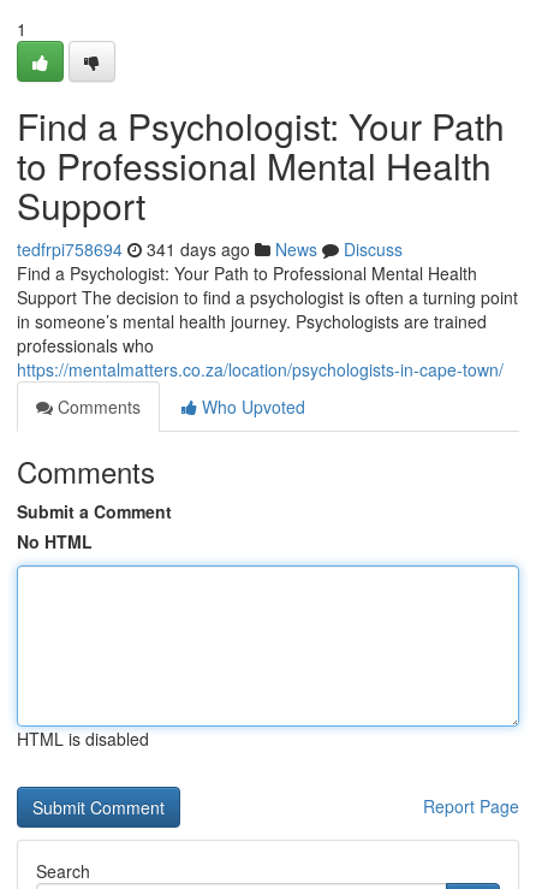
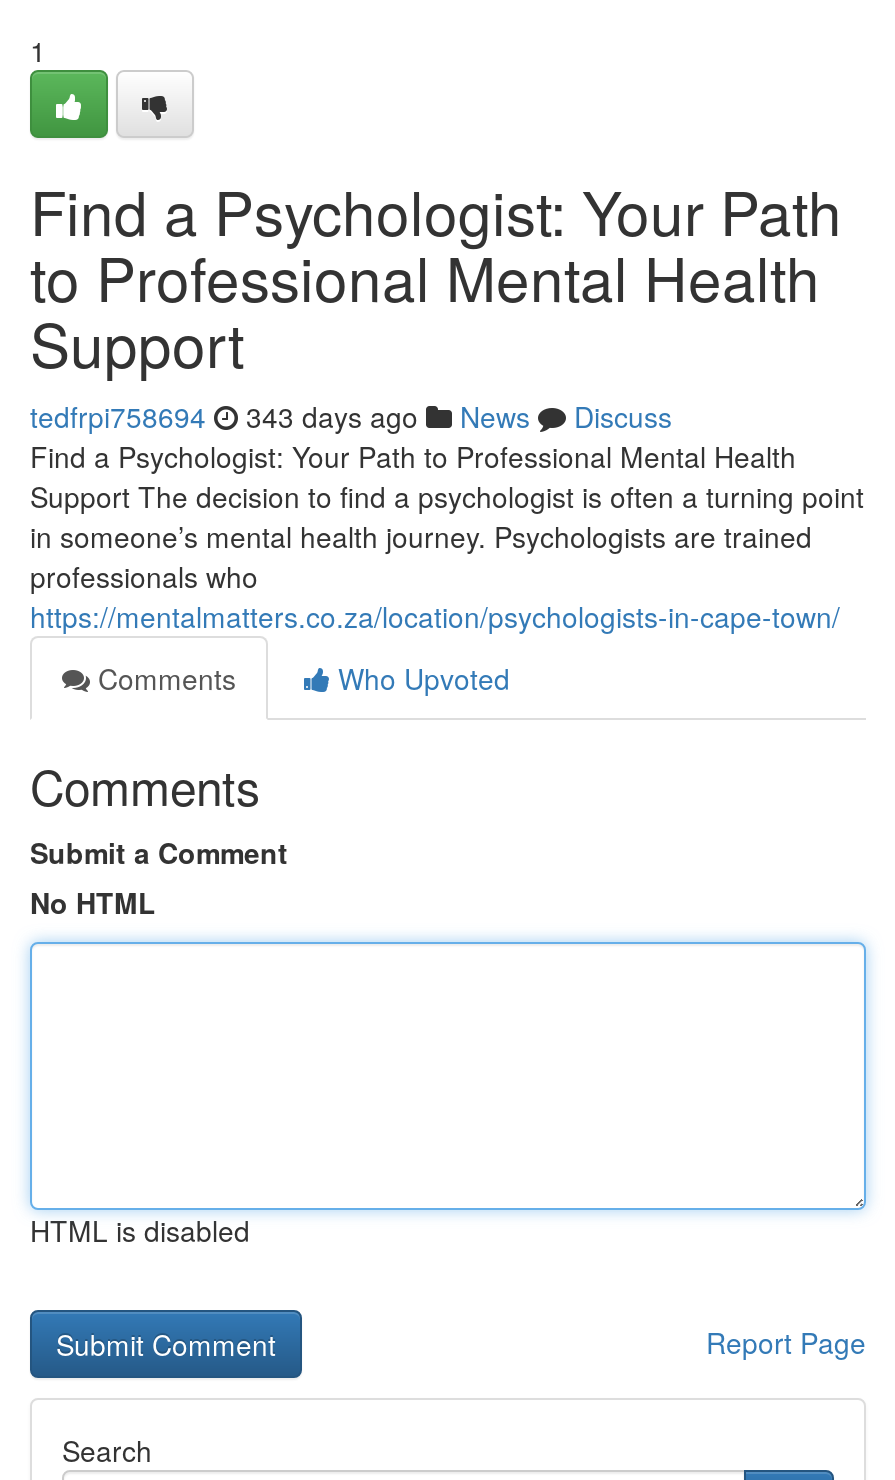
- tedfrpi758694 341 days ago News Discuss
+ tedfrpi758694 343 days ago News Discuss
